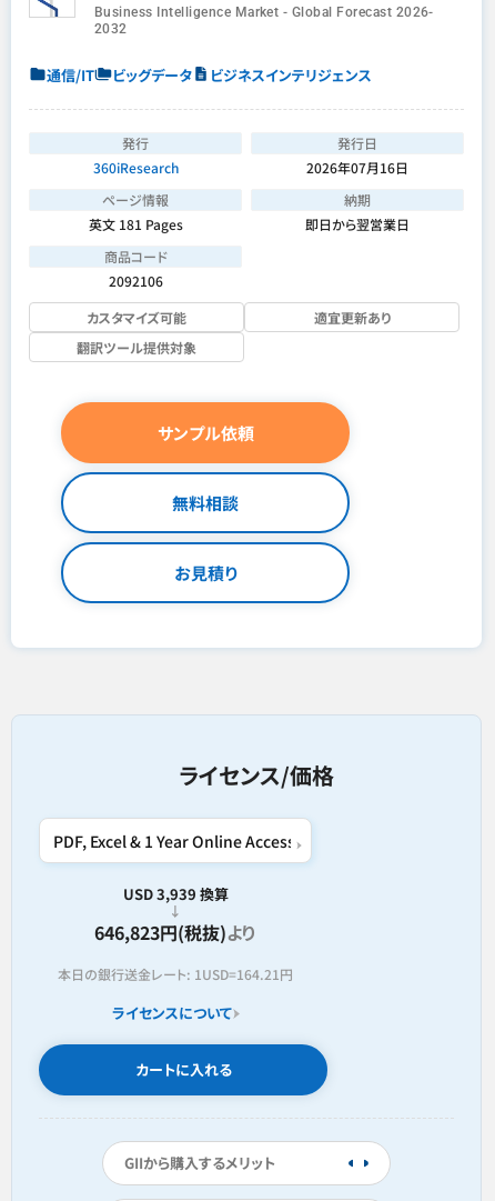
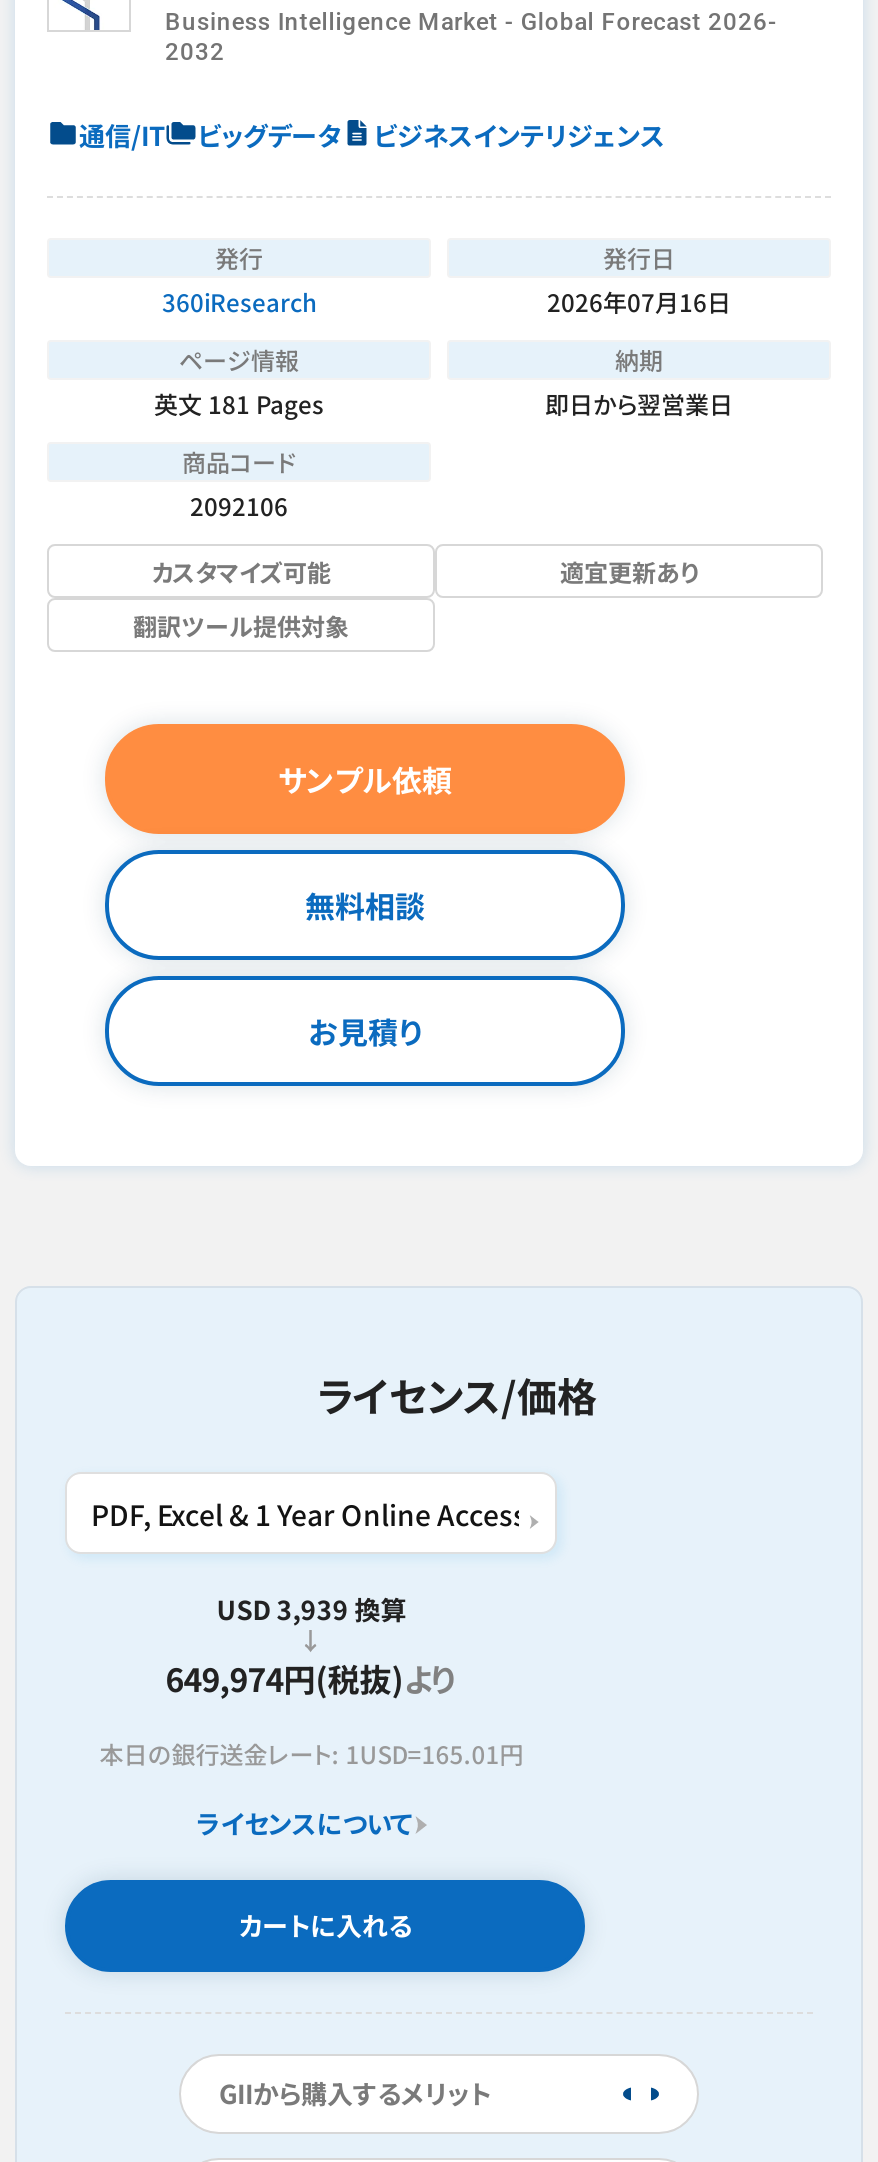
- 646,823円(税抜)より
+ 649,974円(税抜)より

- 本日の銀行送金レート: 1USD=164.21円
+ 本日の銀行送金レート: 1USD=165.01円
